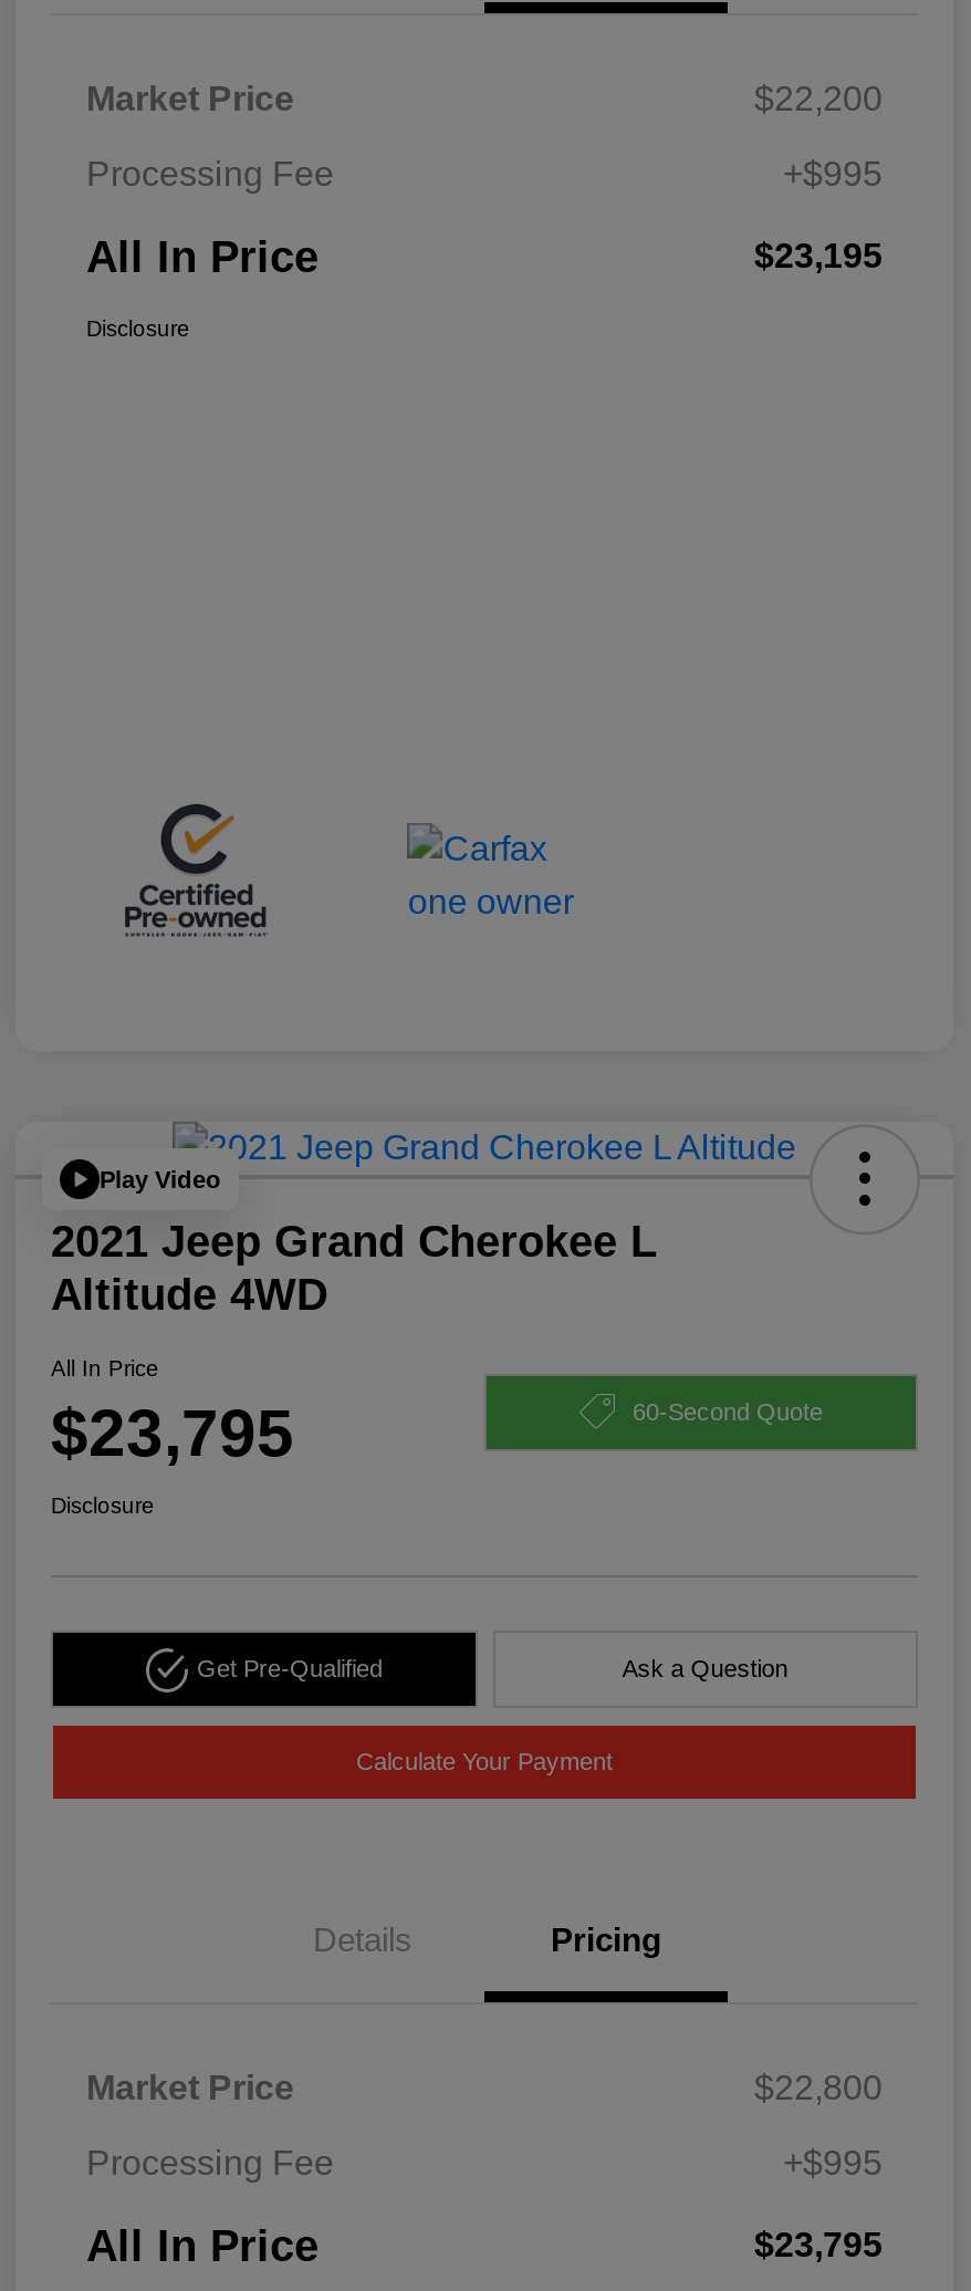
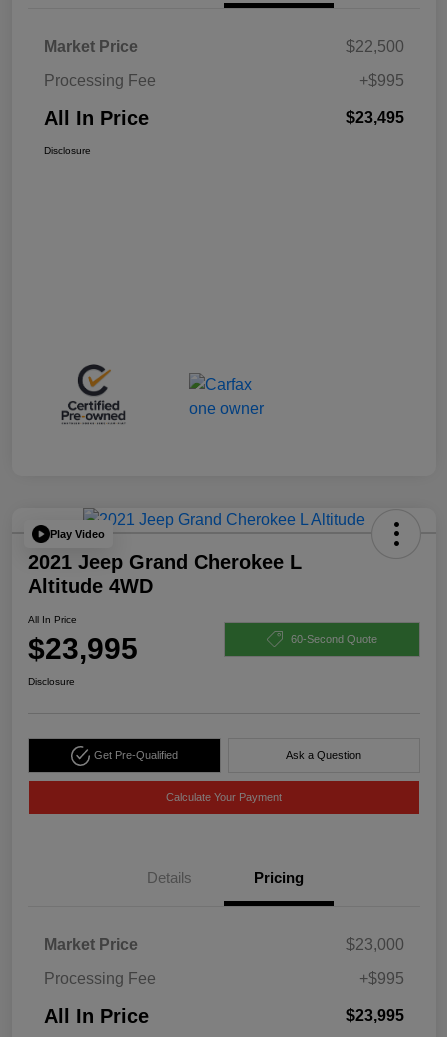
- $22,200
+ $22,500

- $23,195
+ $23,495

- $23,795
+ $23,995

- $22,800
+ $23,000

- $23,795
+ $23,995
